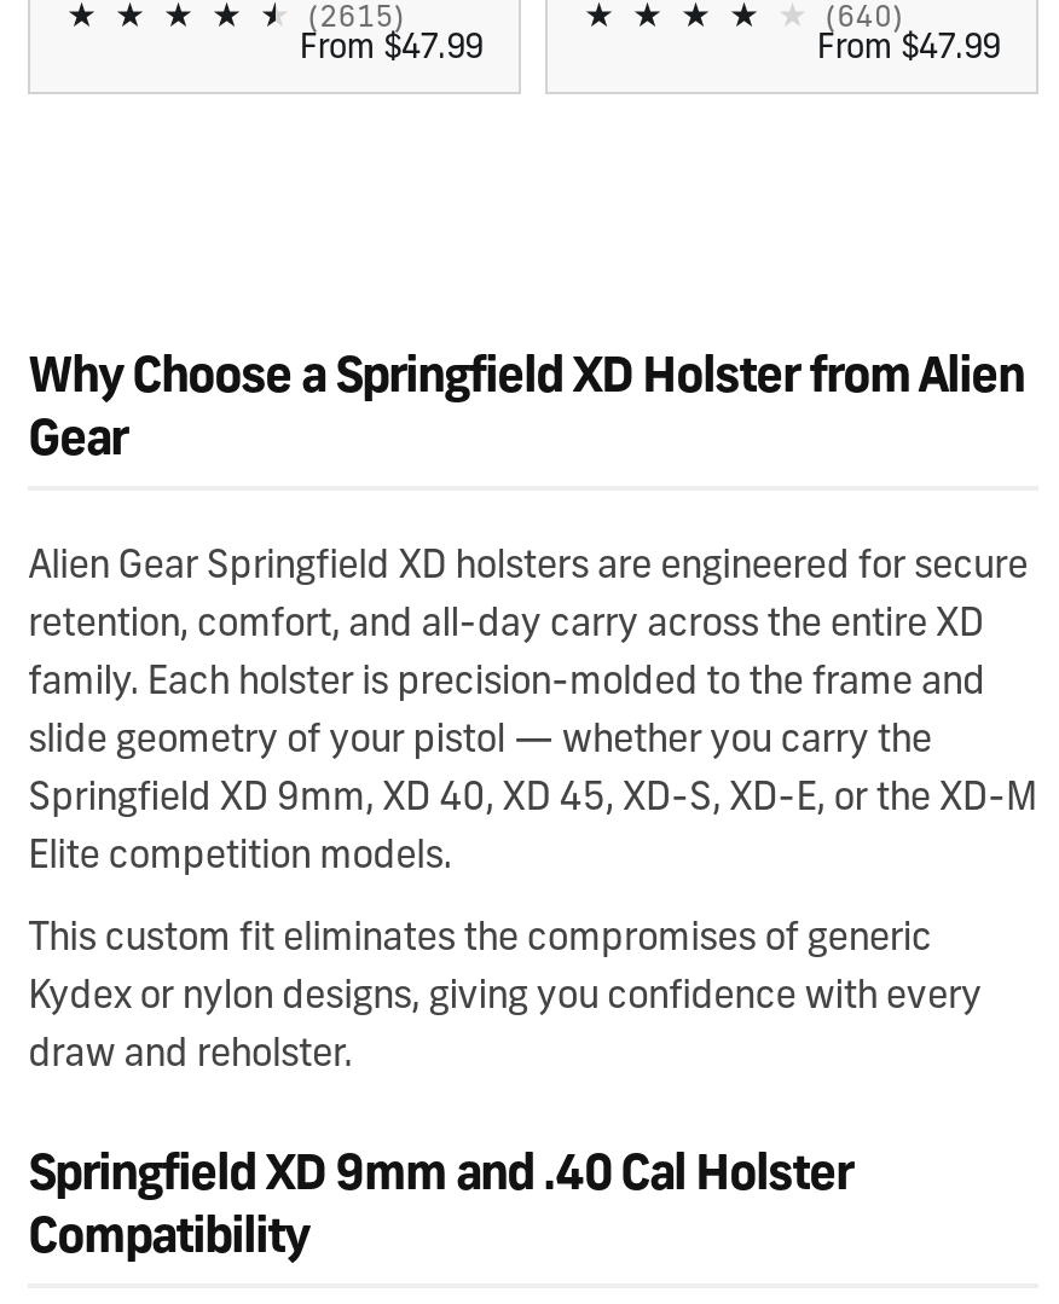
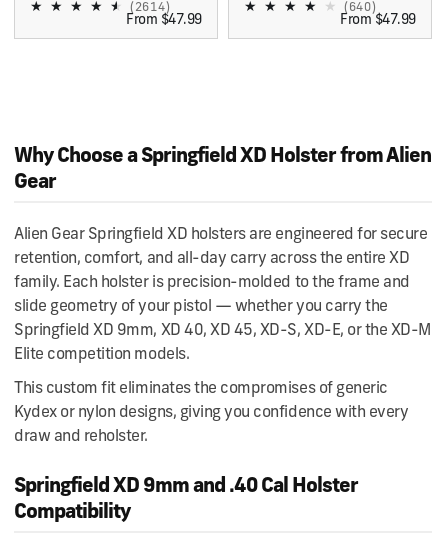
- (2615)
+ (2614)
